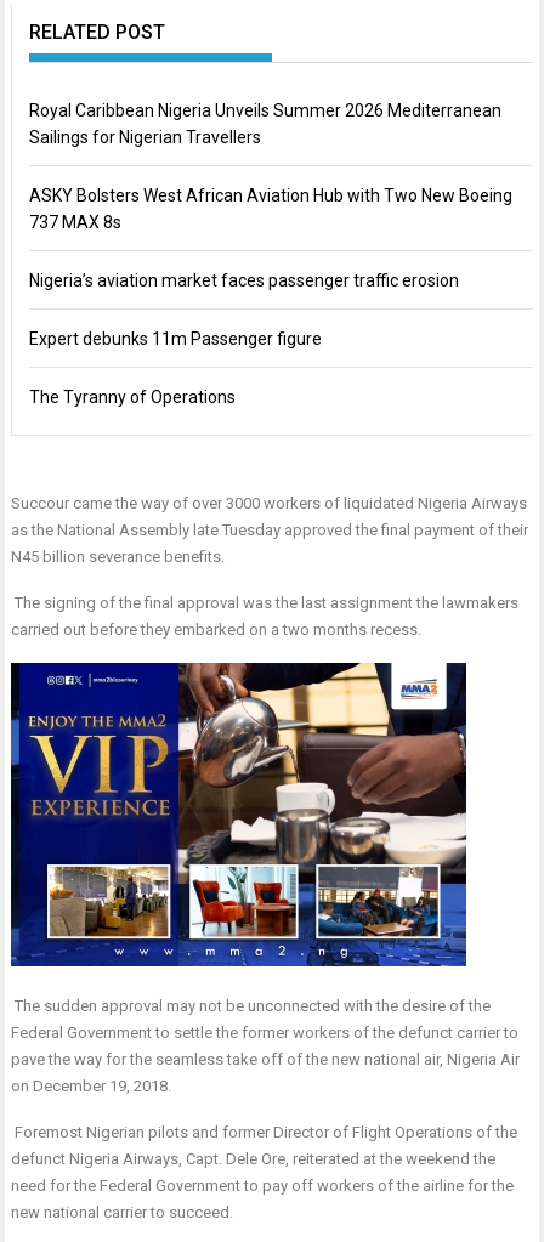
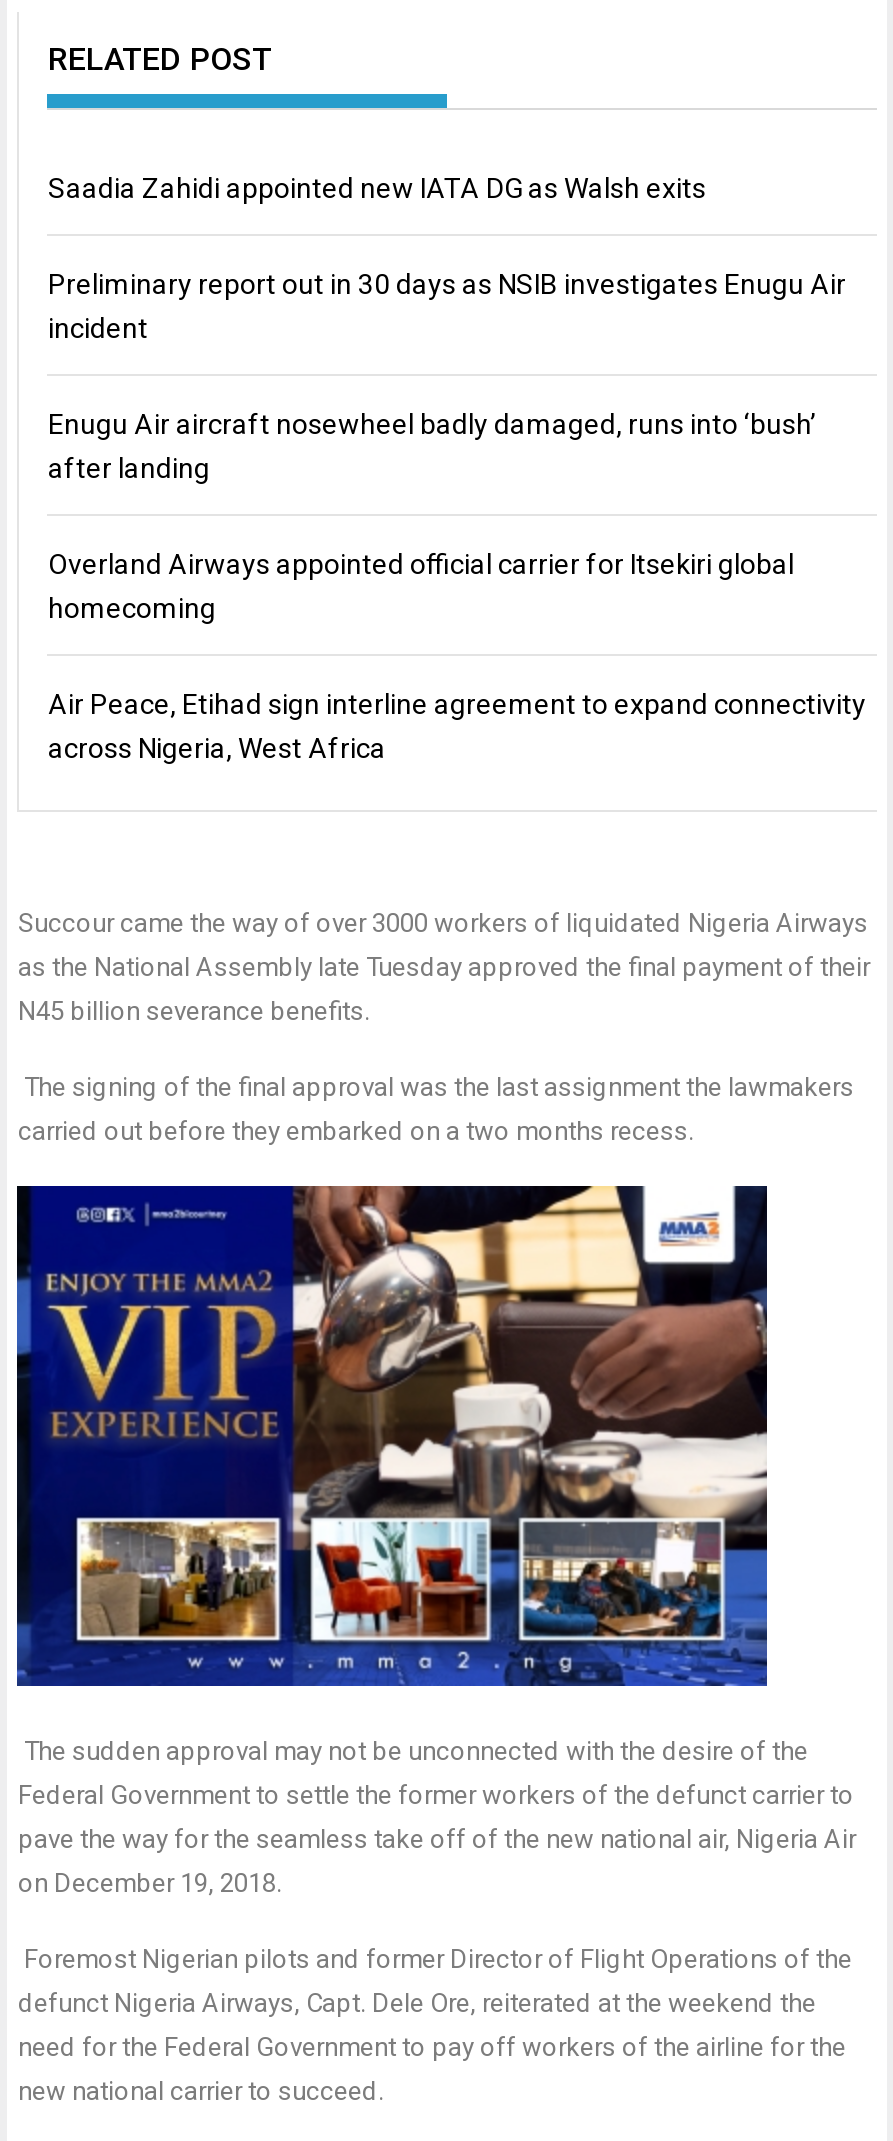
- Royal Caribbean Nigeria Unveils Summer 2026 Mediterranean
- Sailings for Nigerian Travellers
+ Saadia Zahidi appointed new IATA DG as Walsh exits

- ASKY Bolsters West African Aviation Hub with Two New Boeing
- 737 MAX 8s
+ Preliminary report out in 30 days as NSIB investigates Enugu Air
+ incident

- Nigeria’s aviation market faces passenger traffic erosion
+ Enugu Air aircraft nosewheel badly damaged, runs into ‘bush’
+ after landing

- Expert debunks 11m Passenger figure
+ Overland Airways appointed official carrier for Itsekiri global
+ homecoming

- The Tyranny of Operations
+ Air Peace, Etihad sign interline agreement to expand connectivity
+ across Nigeria, West Africa
